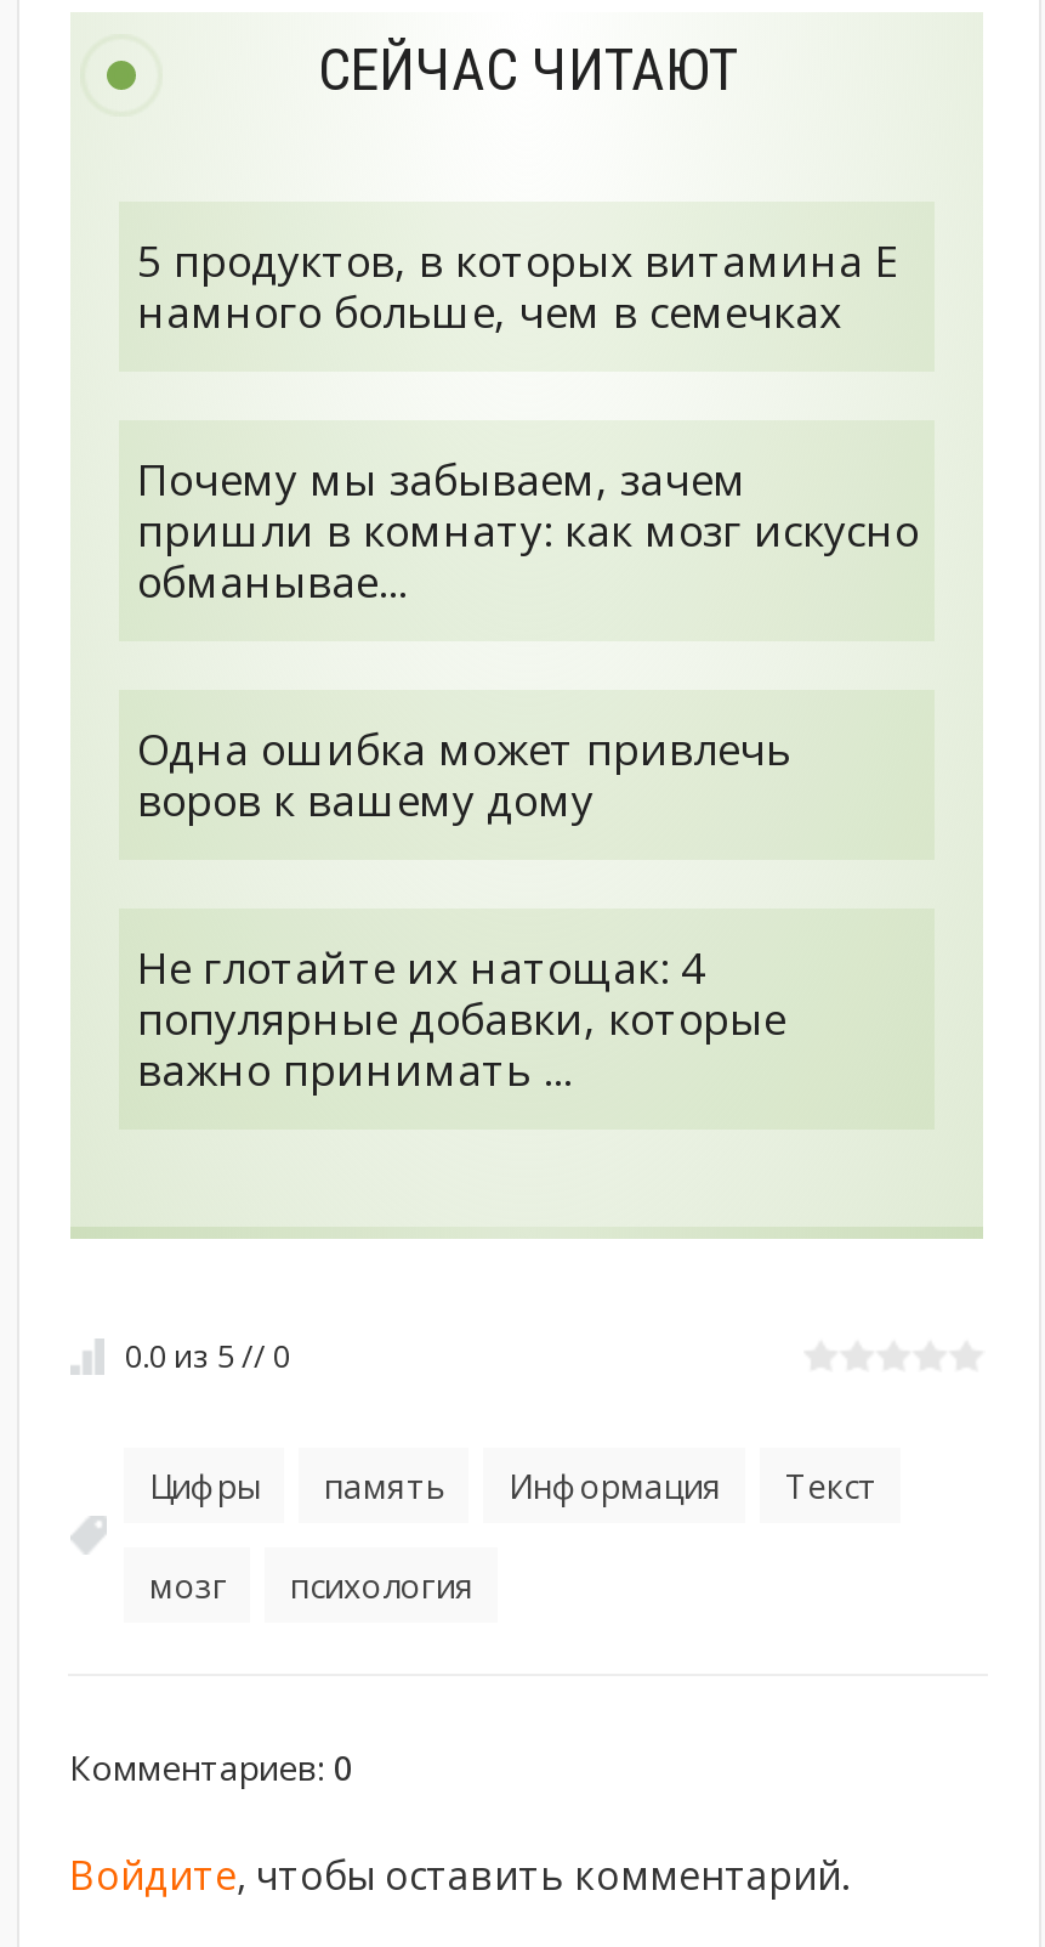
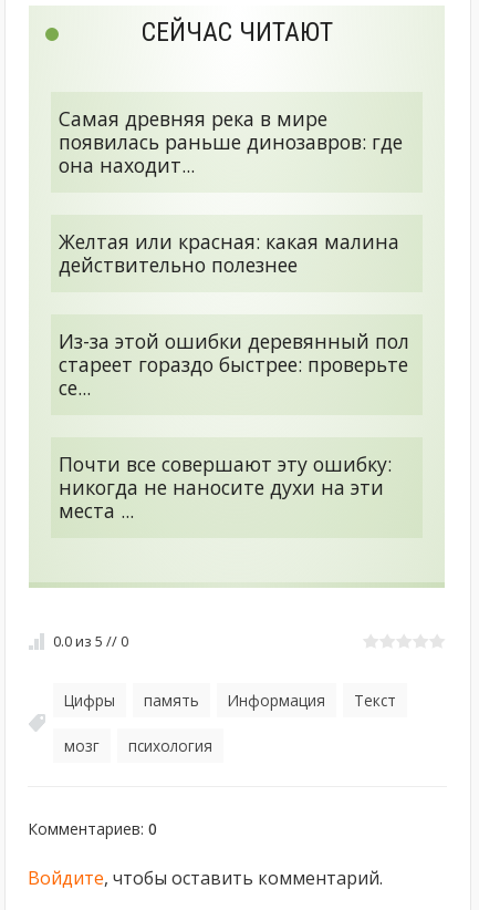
- 5 продуктов, в которых витамина Е
- намного больше, чем в семечках
+ Самая древняя река в мире
+ появилась раньше динозавров: где
+ она находит...

- Почему мы забываем, зачем
- пришли в комнату: как мозг искусно
- обманывае...
+ Желтая или красная: какая малина
+ действительно полезнее

- Одна ошибка может привлечь
- воров к вашему дому
+ Из-за этой ошибки деревянный пол
+ стареет гораздо быстрее: проверьте
+ се...

- Не глотайте их натощак: 4
- популярные добавки, которые
- важно принимать ...
+ Почти все совершают эту ошибку:
+ никогда не наносите духи на эти
+ места ...
